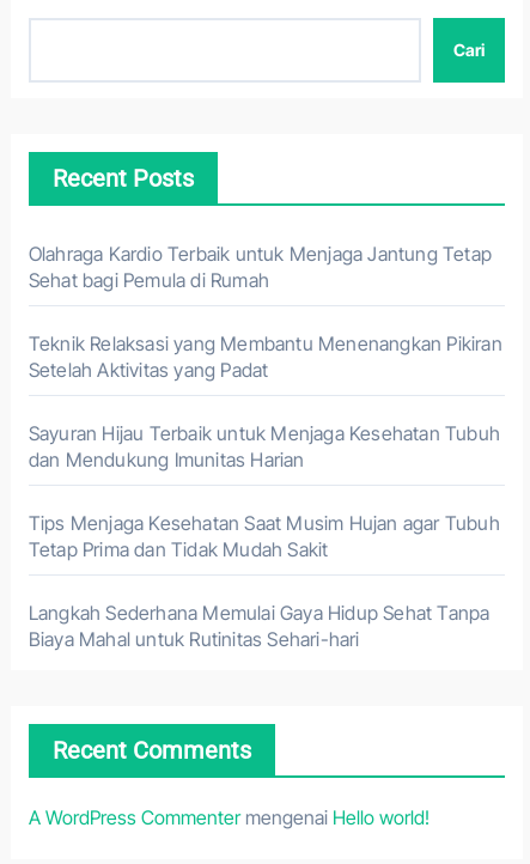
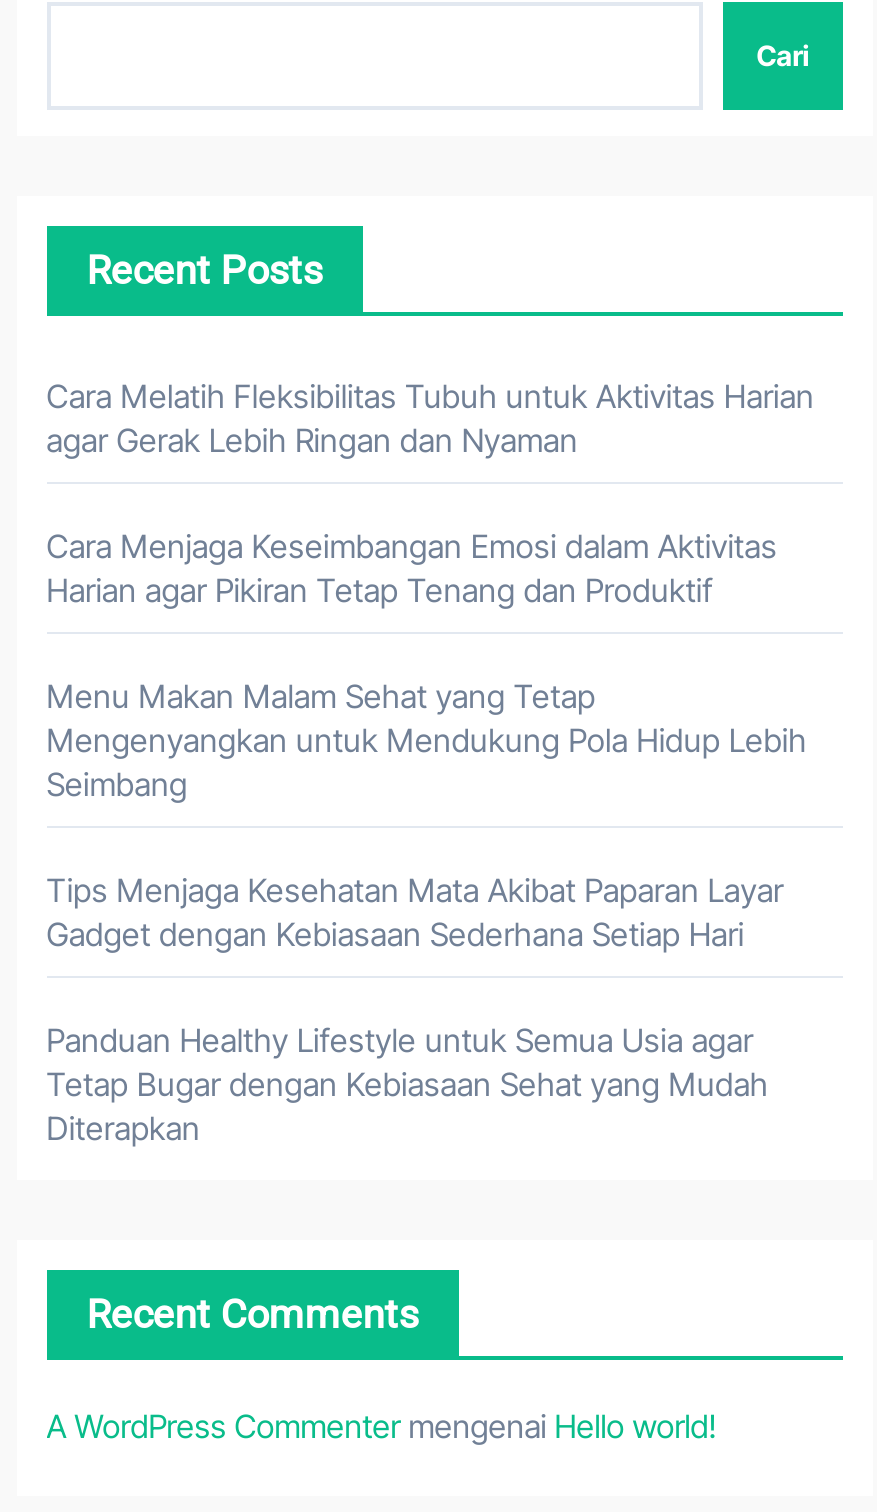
- Olahraga Kardio Terbaik untuk Menjaga Jantung Tetap
- Sehat bagi Pemula di Rumah
+ Cara Melatih Fleksibilitas Tubuh untuk Aktivitas Harian
+ agar Gerak Lebih Ringan dan Nyaman

- Teknik Relaksasi yang Membantu Menenangkan Pikiran
- Setelah Aktivitas yang Padat
+ Cara Menjaga Keseimbangan Emosi dalam Aktivitas
+ Harian agar Pikiran Tetap Tenang dan Produktif

- Sayuran Hijau Terbaik untuk Menjaga Kesehatan Tubuh
- dan Mendukung Imunitas Harian
+ Menu Makan Malam Sehat yang Tetap
+ Mengenyangkan untuk Mendukung Pola Hidup Lebih
+ Seimbang

- Tips Menjaga Kesehatan Saat Musim Hujan agar Tubuh
- Tetap Prima dan Tidak Mudah Sakit
+ Tips Menjaga Kesehatan Mata Akibat Paparan Layar
+ Gadget dengan Kebiasaan Sederhana Setiap Hari

- Langkah Sederhana Memulai Gaya Hidup Sehat Tanpa
- Biaya Mahal untuk Rutinitas Sehari-hari
+ Panduan Healthy Lifestyle untuk Semua Usia agar
+ Tetap Bugar dengan Kebiasaan Sehat yang Mudah
+ Diterapkan
